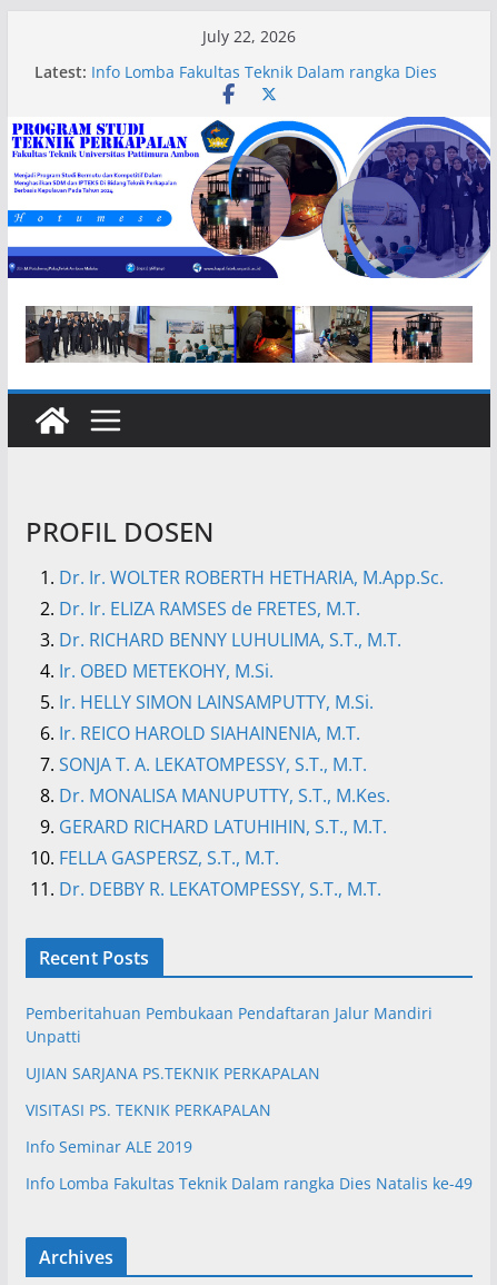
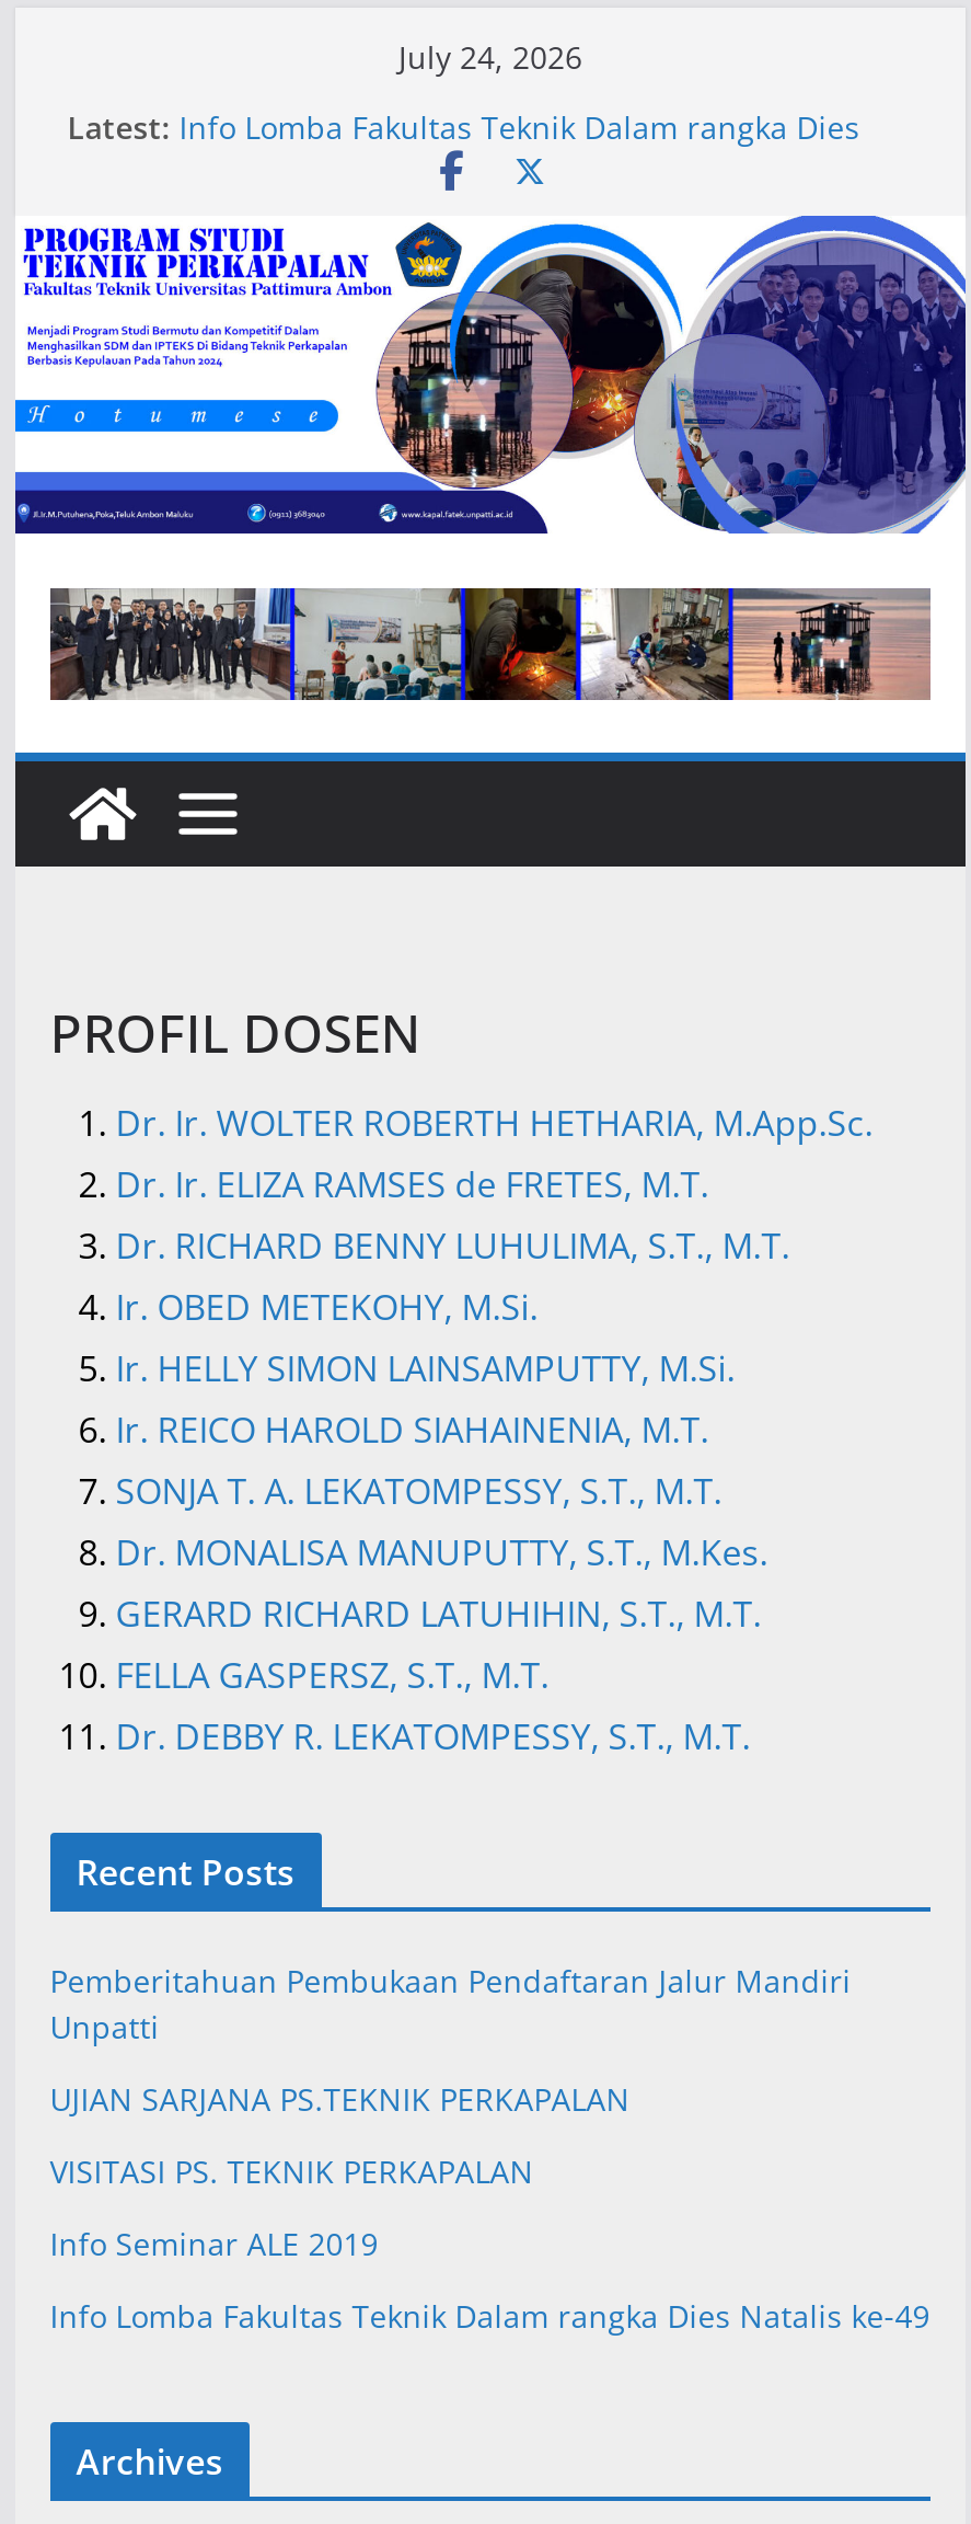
- July 22, 2026
+ July 24, 2026
